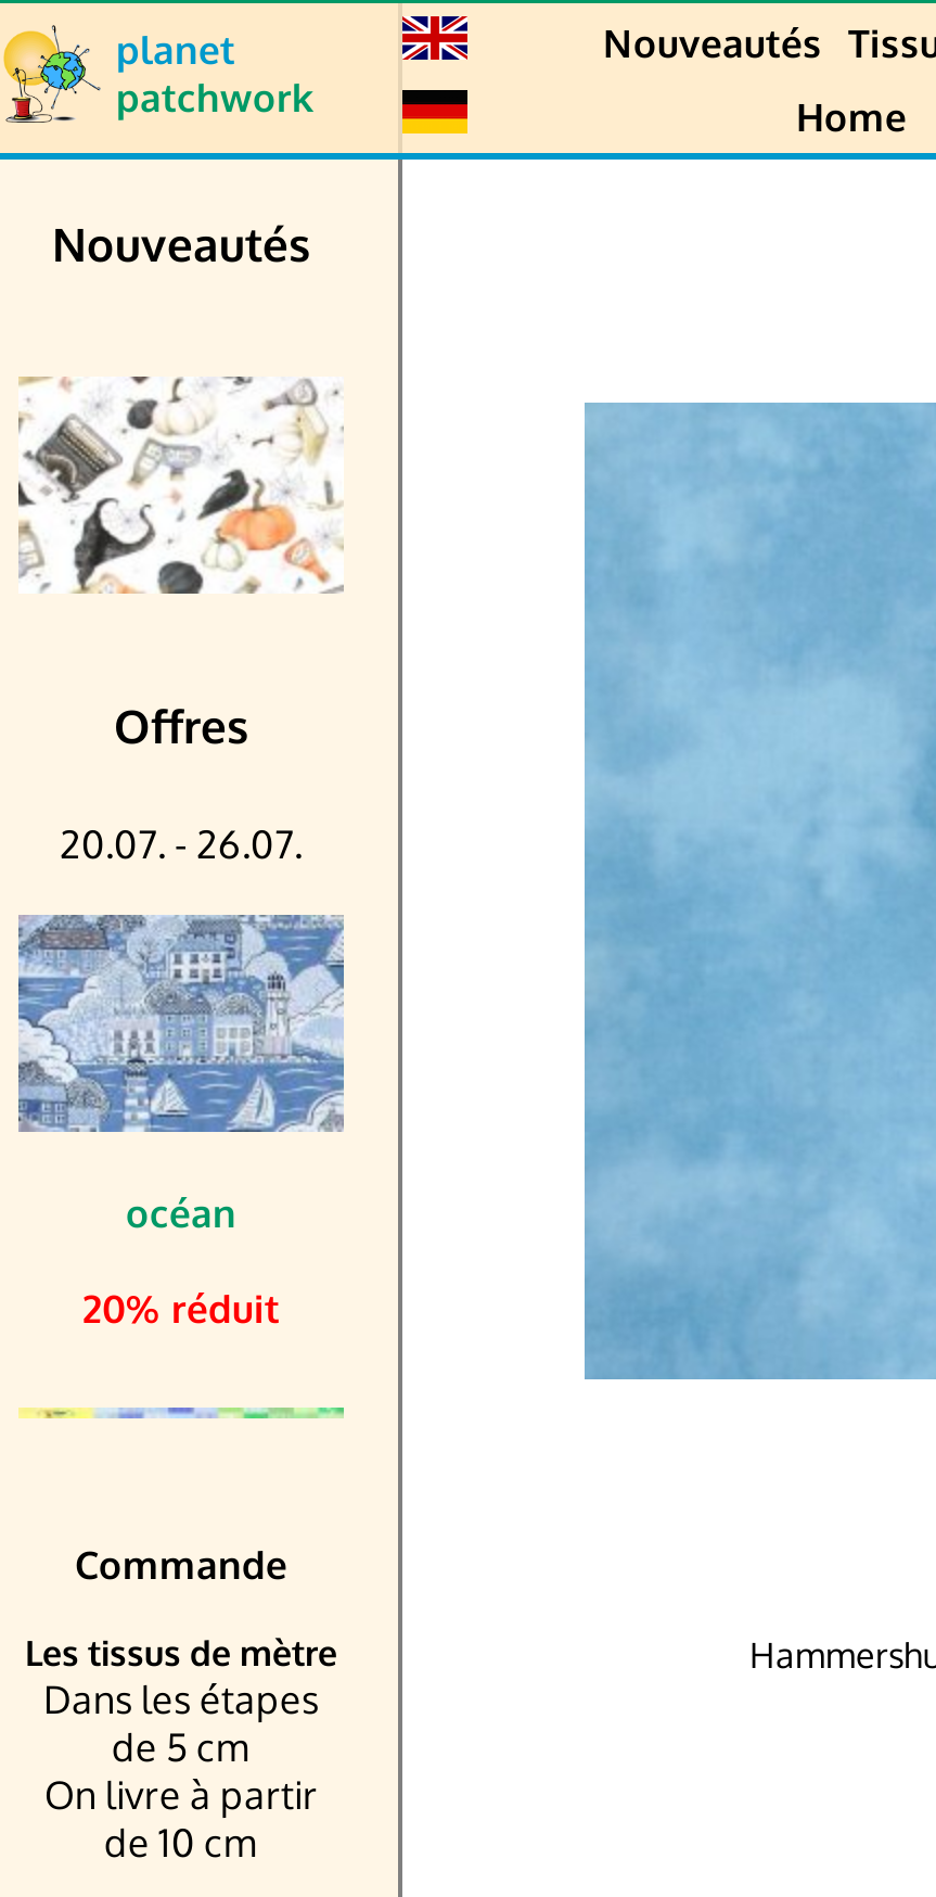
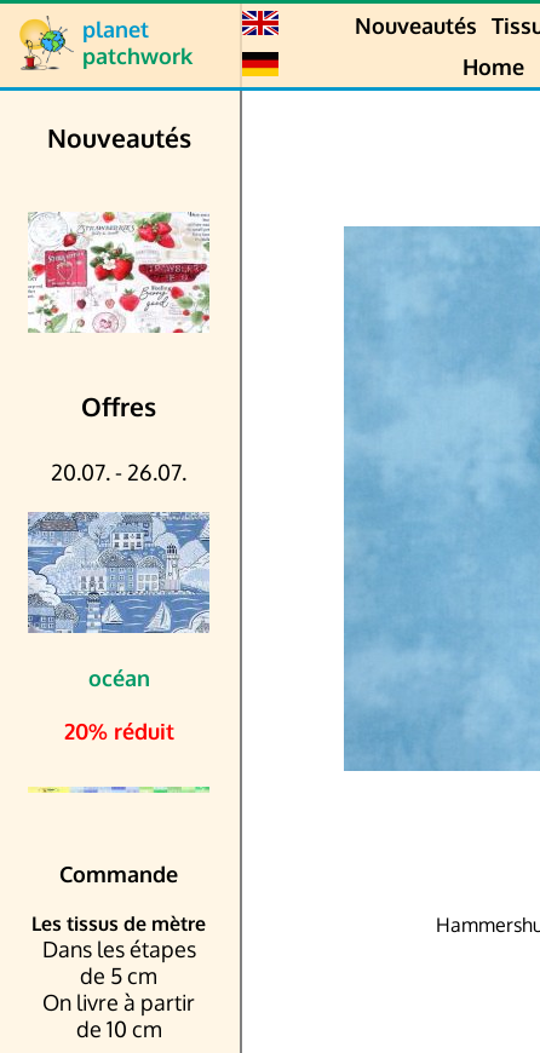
- [image]
+ [image]
